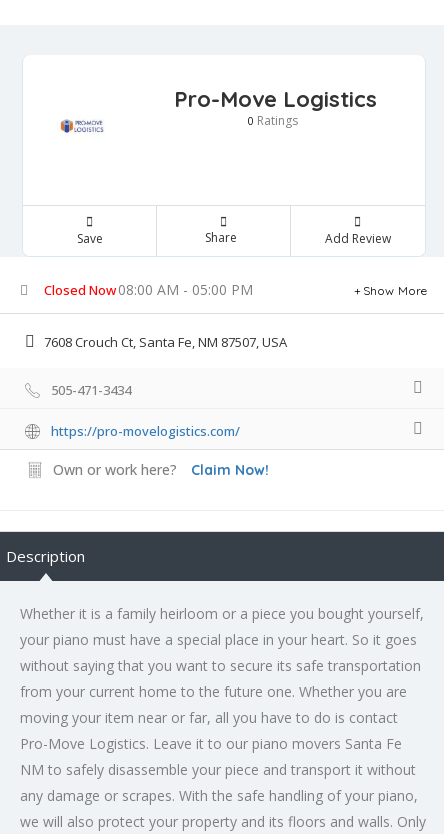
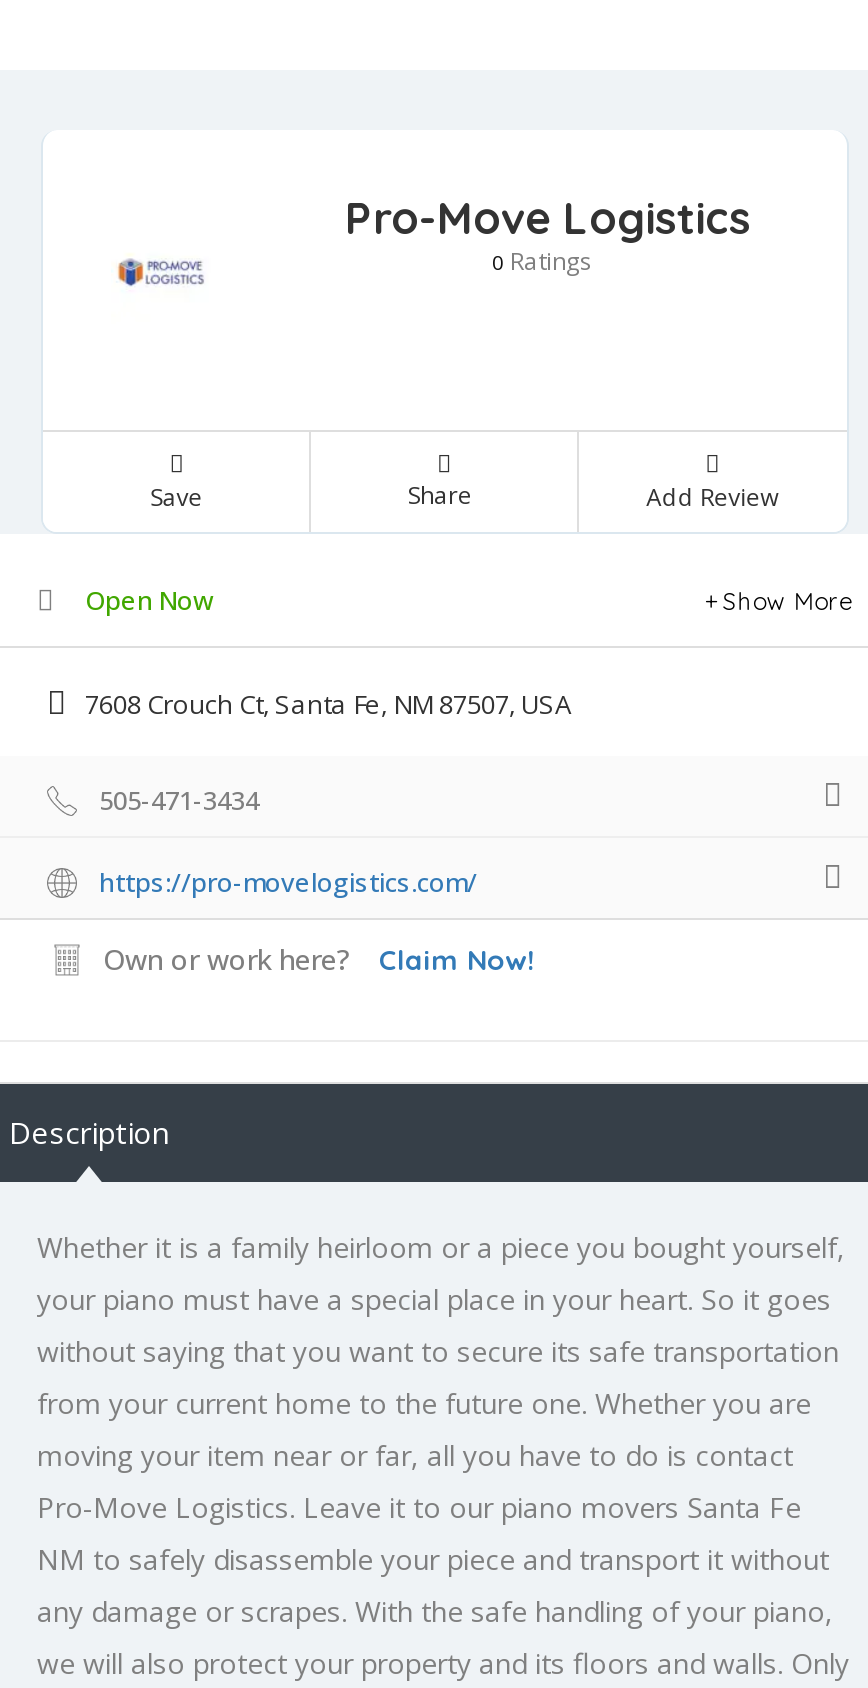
- Closed Now 08:00 AM - 05:00 PM
+ Open Now
